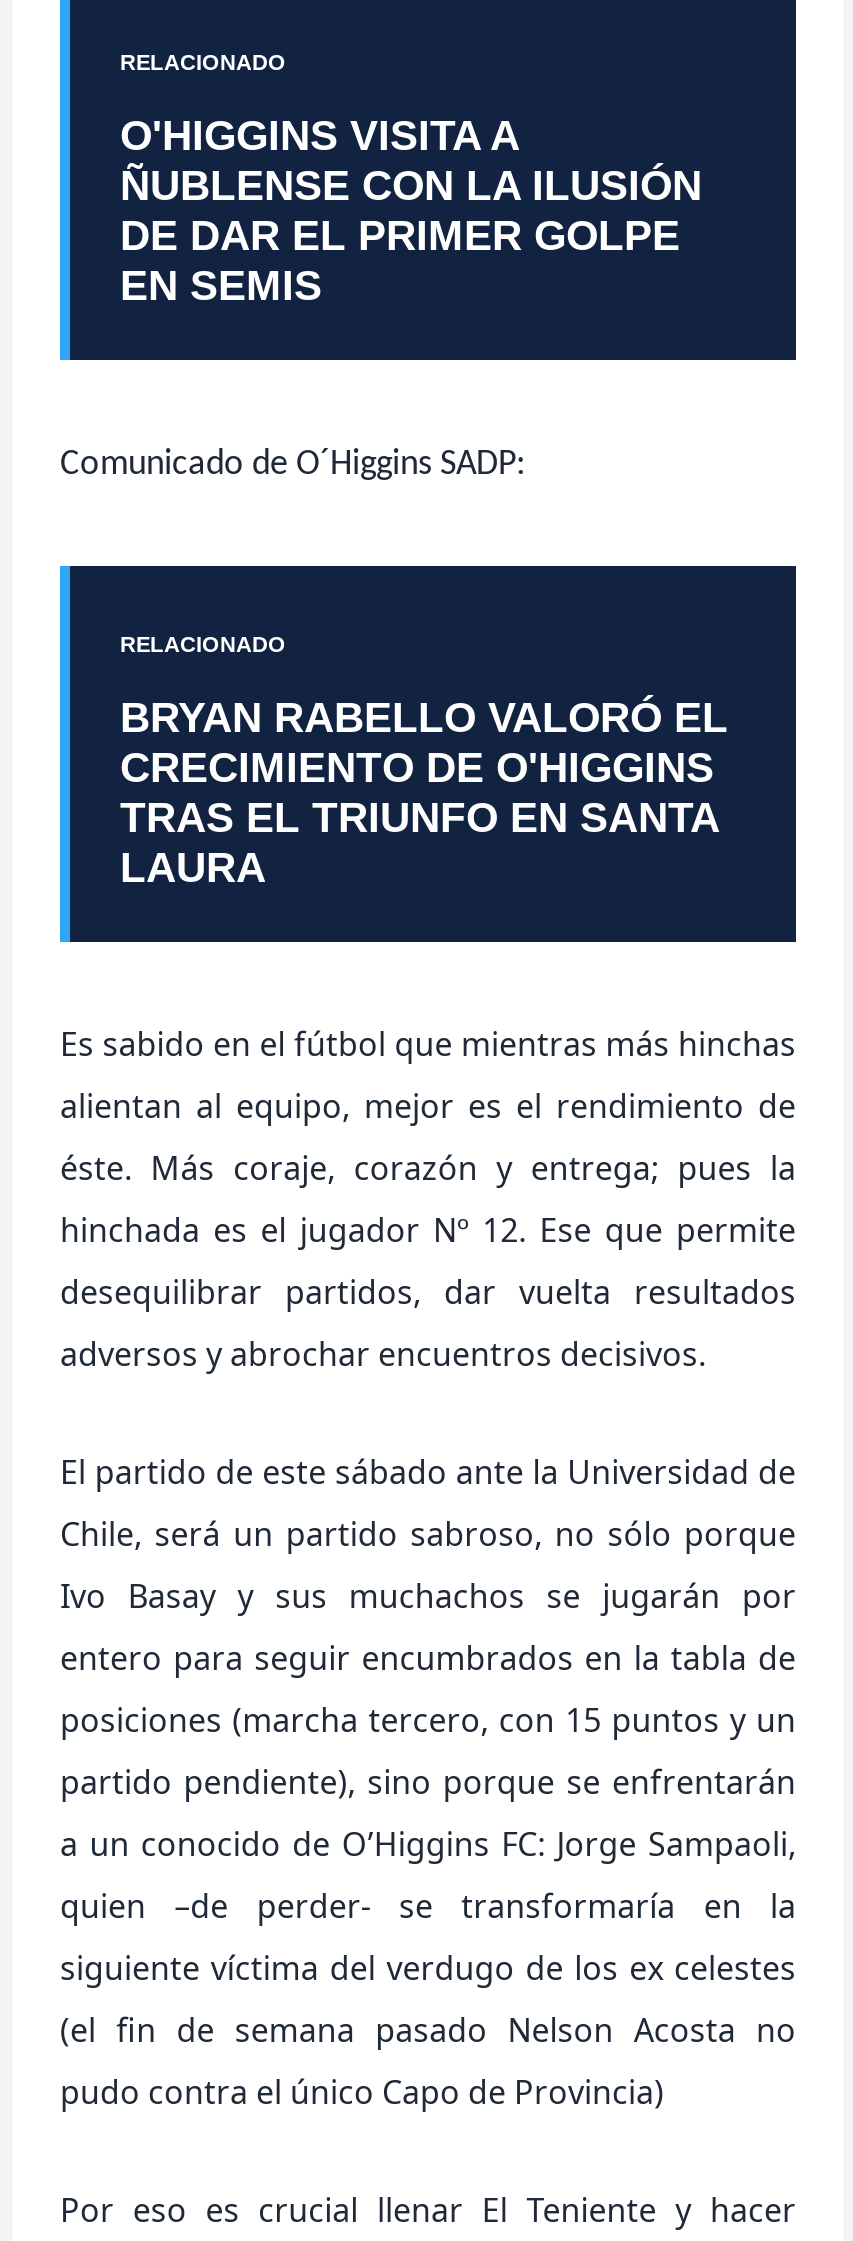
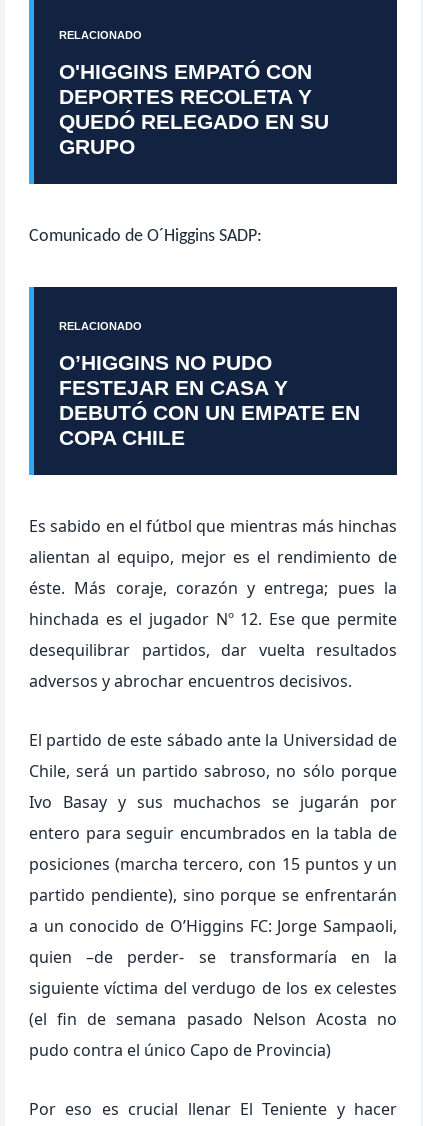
- O'HIGGINS VISITA A
- ÑUBLENSE CON LA ILUSIÓN
- DE DAR EL PRIMER GOLPE
- EN SEMIS
+ O'HIGGINS EMPATÓ CON
+ DEPORTES RECOLETA Y
+ QUEDÓ RELEGADO EN SU
+ GRUPO

- BRYAN RABELLO VALORÓ EL
- CRECIMIENTO DE O'HIGGINS
- TRAS EL TRIUNFO EN SANTA
- LAURA
+ O’HIGGINS NO PUDO
+ FESTEJAR EN CASA Y
+ DEBUTÓ CON UN EMPATE EN
+ COPA CHILE
